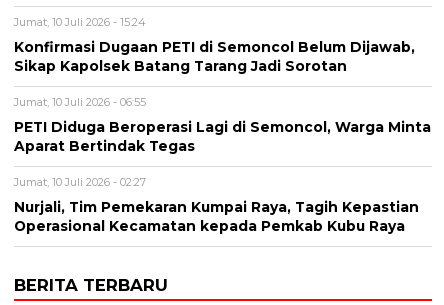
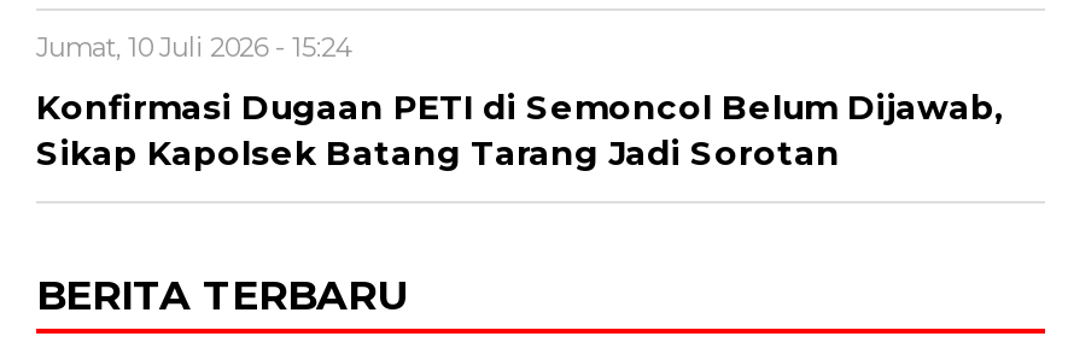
- Jumat, 10 Juli 2026 - 06:55
- PETI Diduga Beroperasi Lagi di Semoncol, Warga Minta
- Aparat Bertindak Tegas
- Jumat, 10 Juli 2026 - 02:27
- Nurjali, Tim Pemekaran Kumpai Raya, Tagih Kepastian
- Operasional Kecamatan kepada Pemkab Kubu Raya
